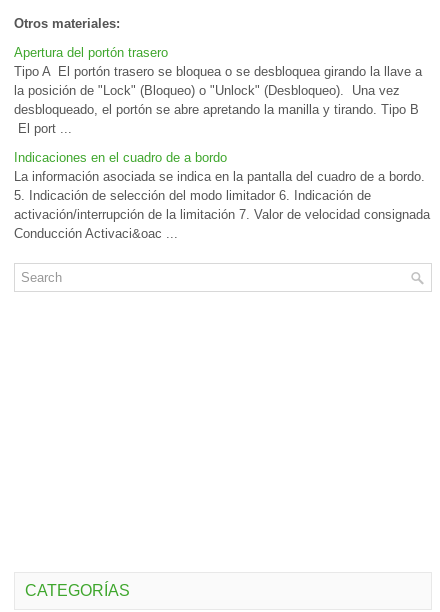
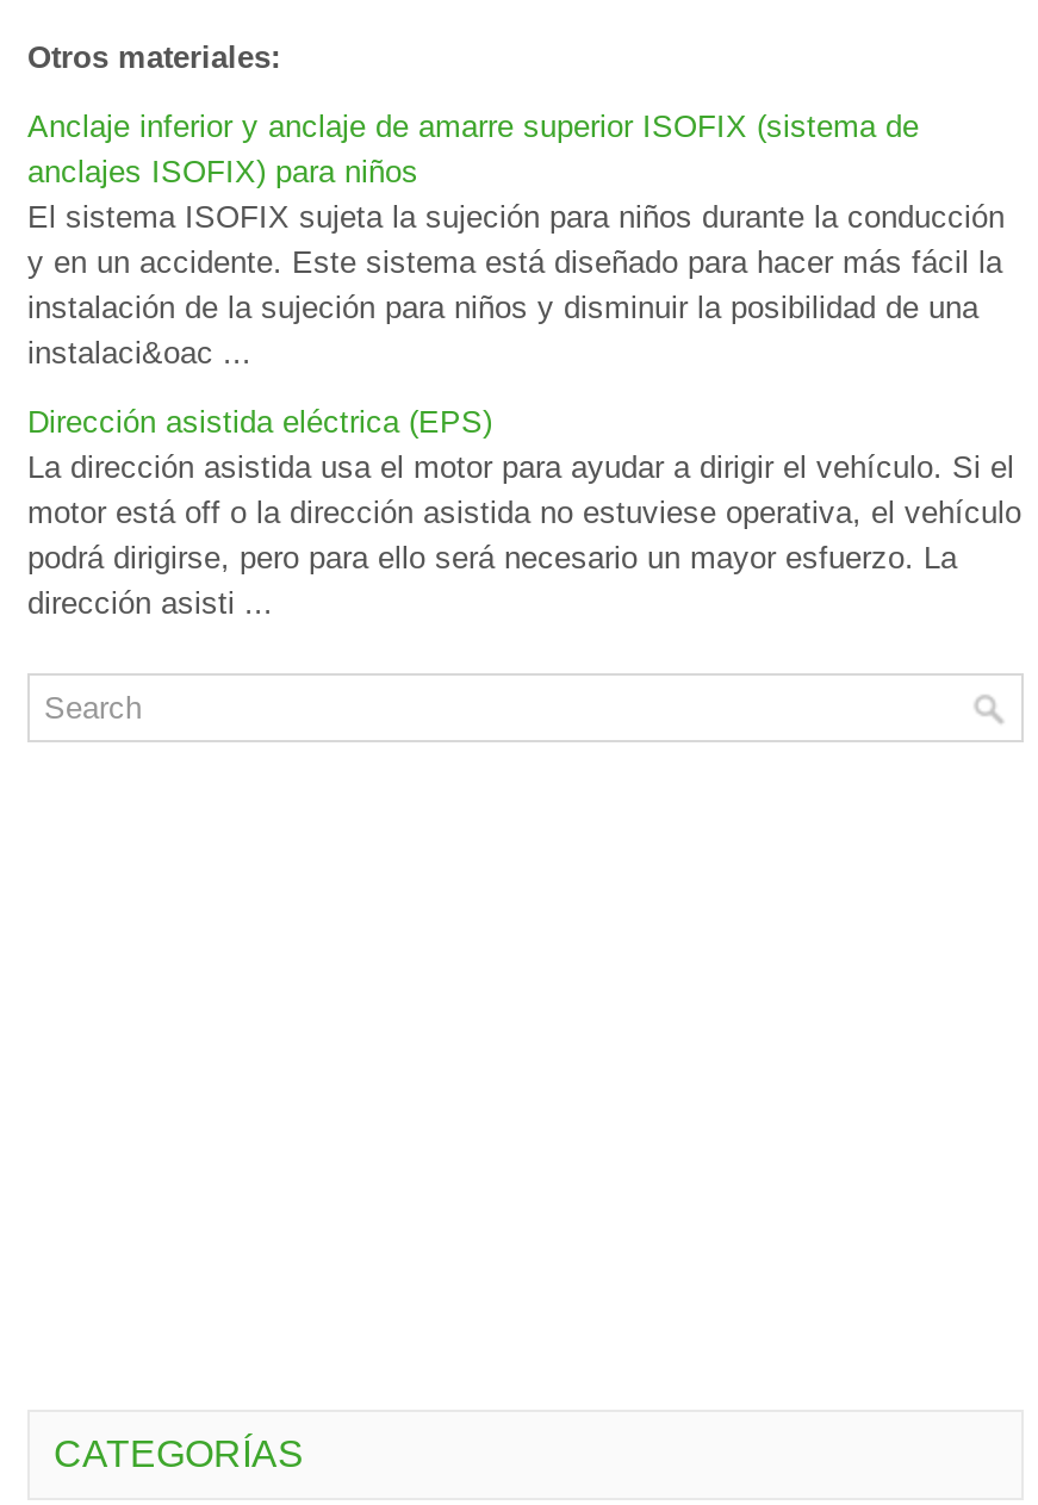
- Apertura del portón trasero
- Tipo A El portón trasero se bloquea o se desbloquea girando la llave a
- la posición de "Lock" (Bloqueo) o "Unlock" (Desbloqueo). Una vez
- desbloqueado, el portón se abre apretando la manilla y tirando. Tipo B
- El port ...
+ Anclaje inferior y anclaje de amarre superior ISOFIX (sistema de
+ anclajes ISOFIX) para niños
+ El sistema ISOFIX sujeta la sujeción para niños durante la conducción
+ y en un accidente. Este sistema está diseñado para hacer más fácil la
+ instalación de la sujeción para niños y disminuir la posibilidad de una
+ instalaci&oac ...

- Indicaciones en el cuadro de a bordo
- La información asociada se indica en la pantalla del cuadro de a bordo.
- 5. Indicación de selección del modo limitador 6. Indicación de
- activación/interrupción de la limitación 7. Valor de velocidad consignada
- Conducción Activaci&oac ...
+ Dirección asistida eléctrica (EPS)
+ La dirección asistida usa el motor para ayudar a dirigir el vehículo. Si el
+ motor está off o la dirección asistida no estuviese operativa, el vehículo
+ podrá dirigirse, pero para ello será necesario un mayor esfuerzo. La
+ dirección asisti ...
